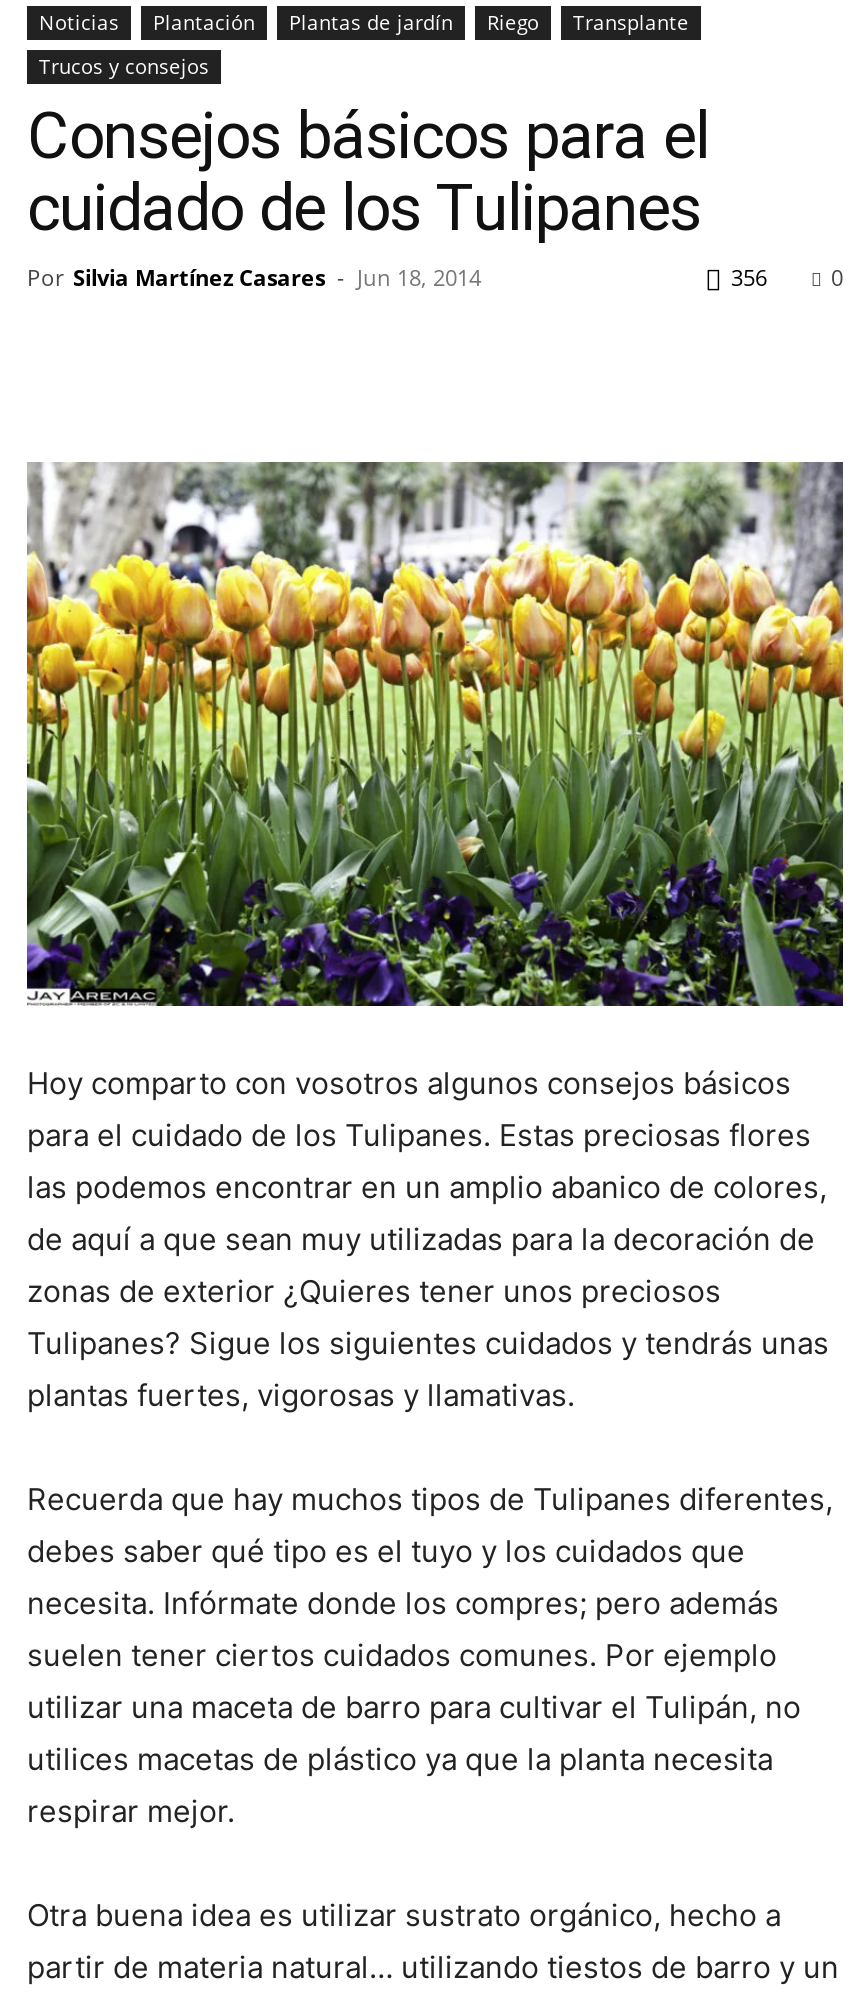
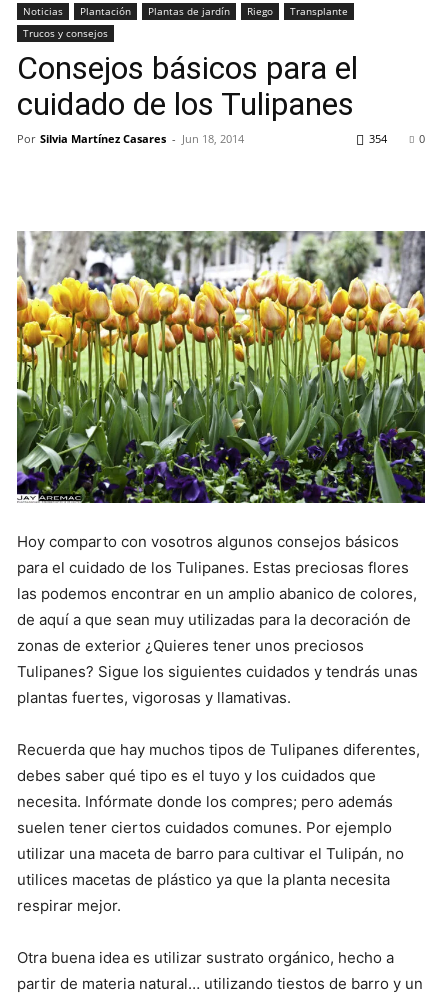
- 356
+ 354
